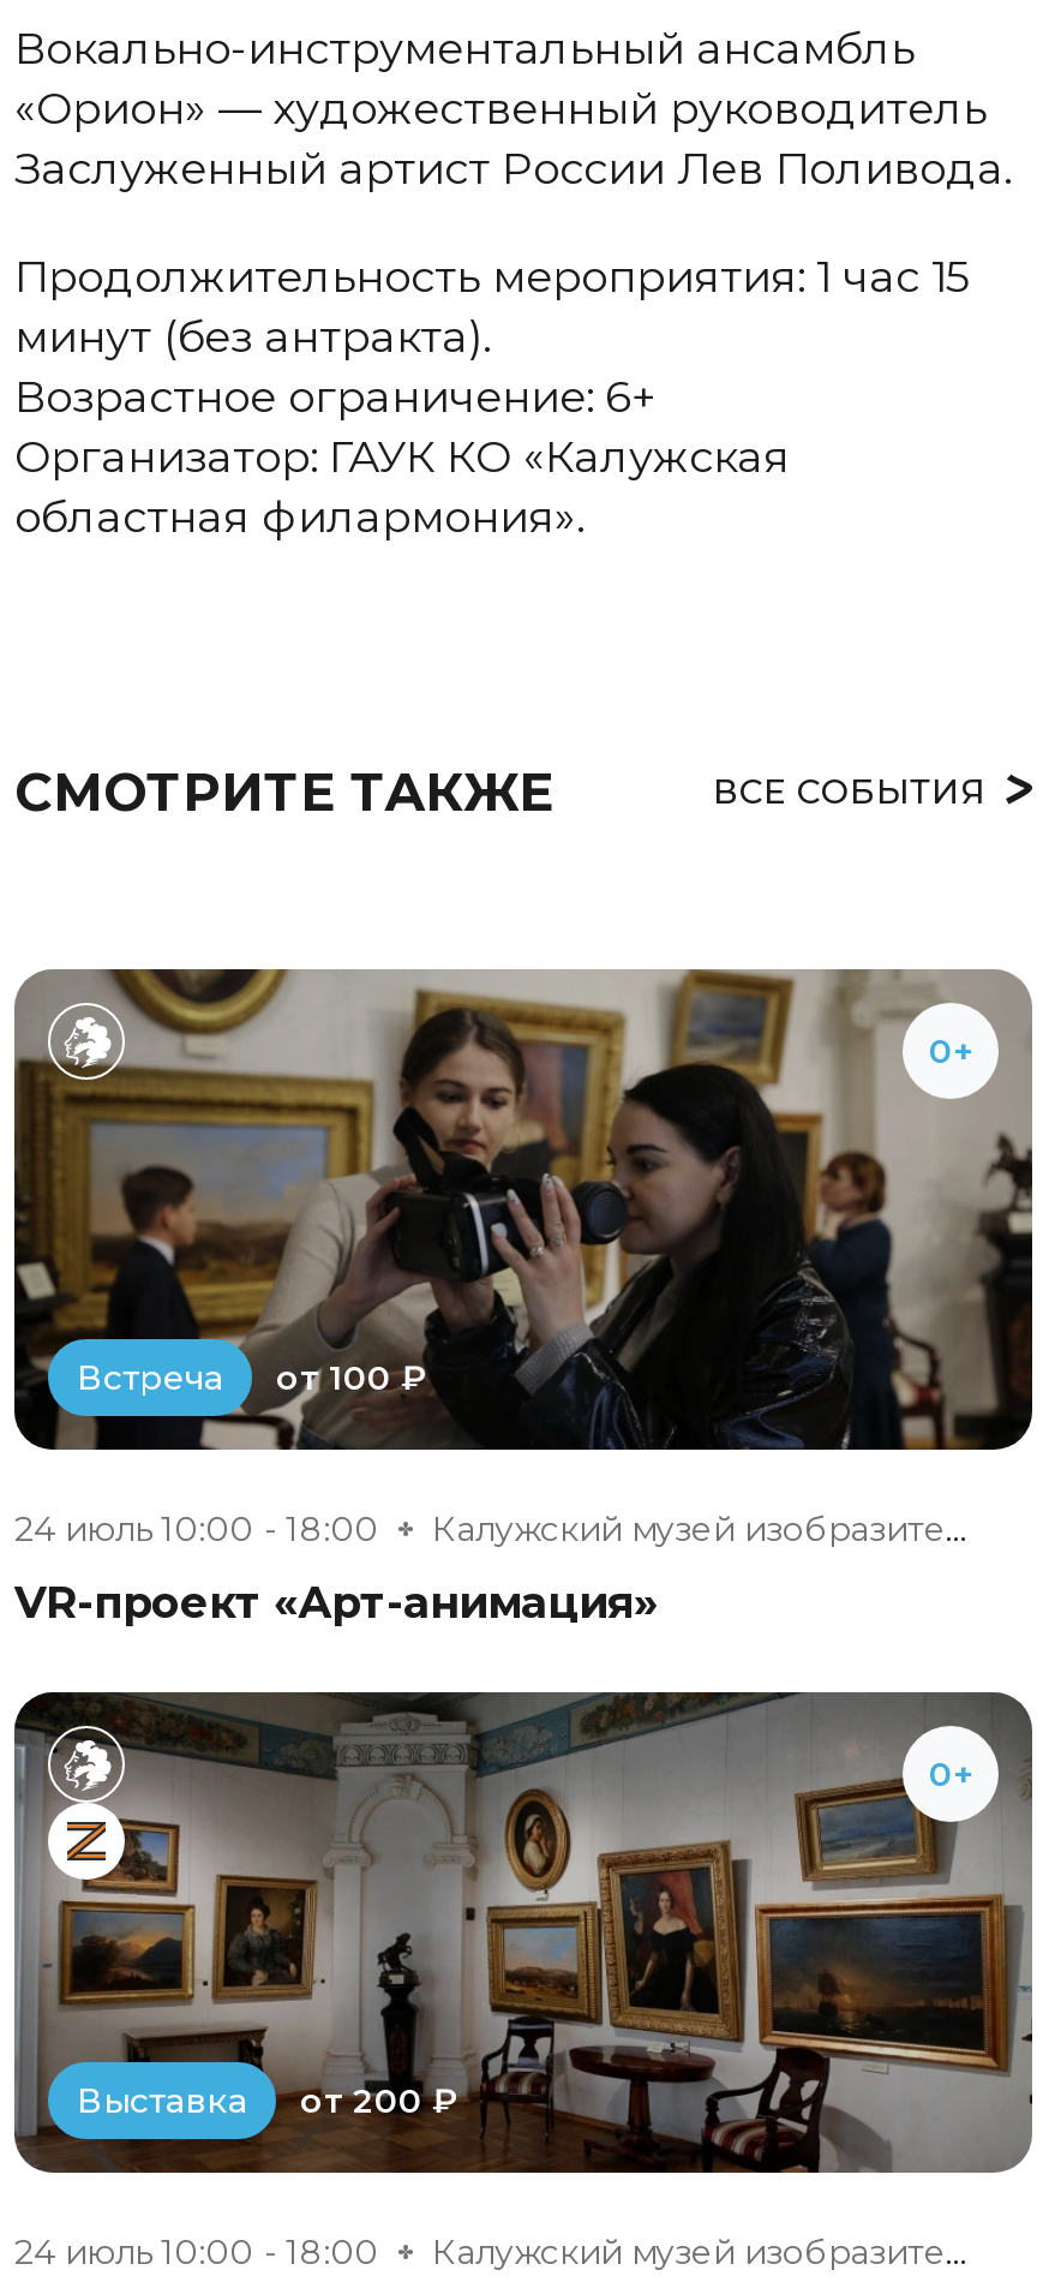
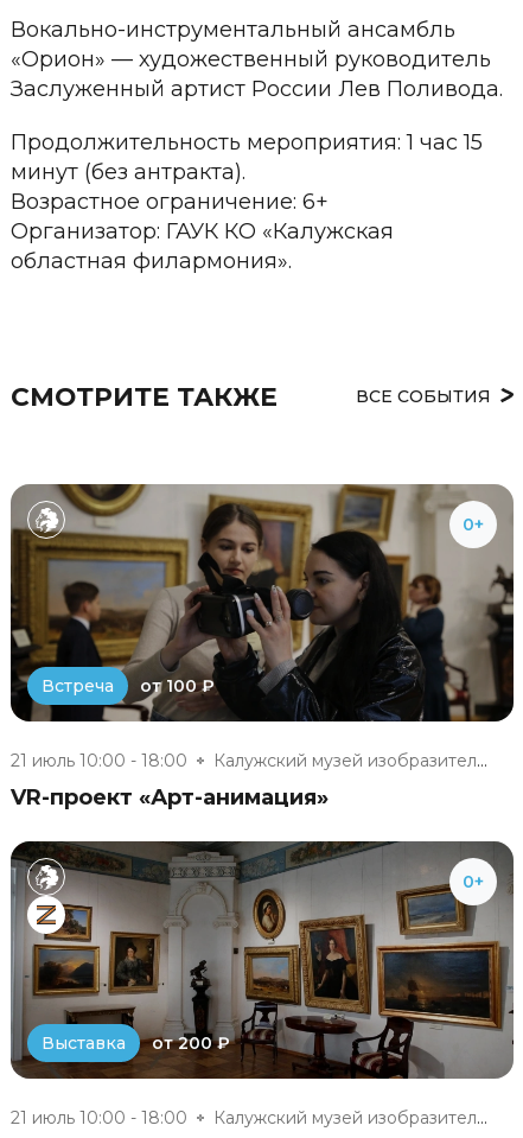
- 24 июль 10:00 - 18:00
+ 21 июль 10:00 - 18:00

- 24 июль 10:00 - 18:00
+ 21 июль 10:00 - 18:00
